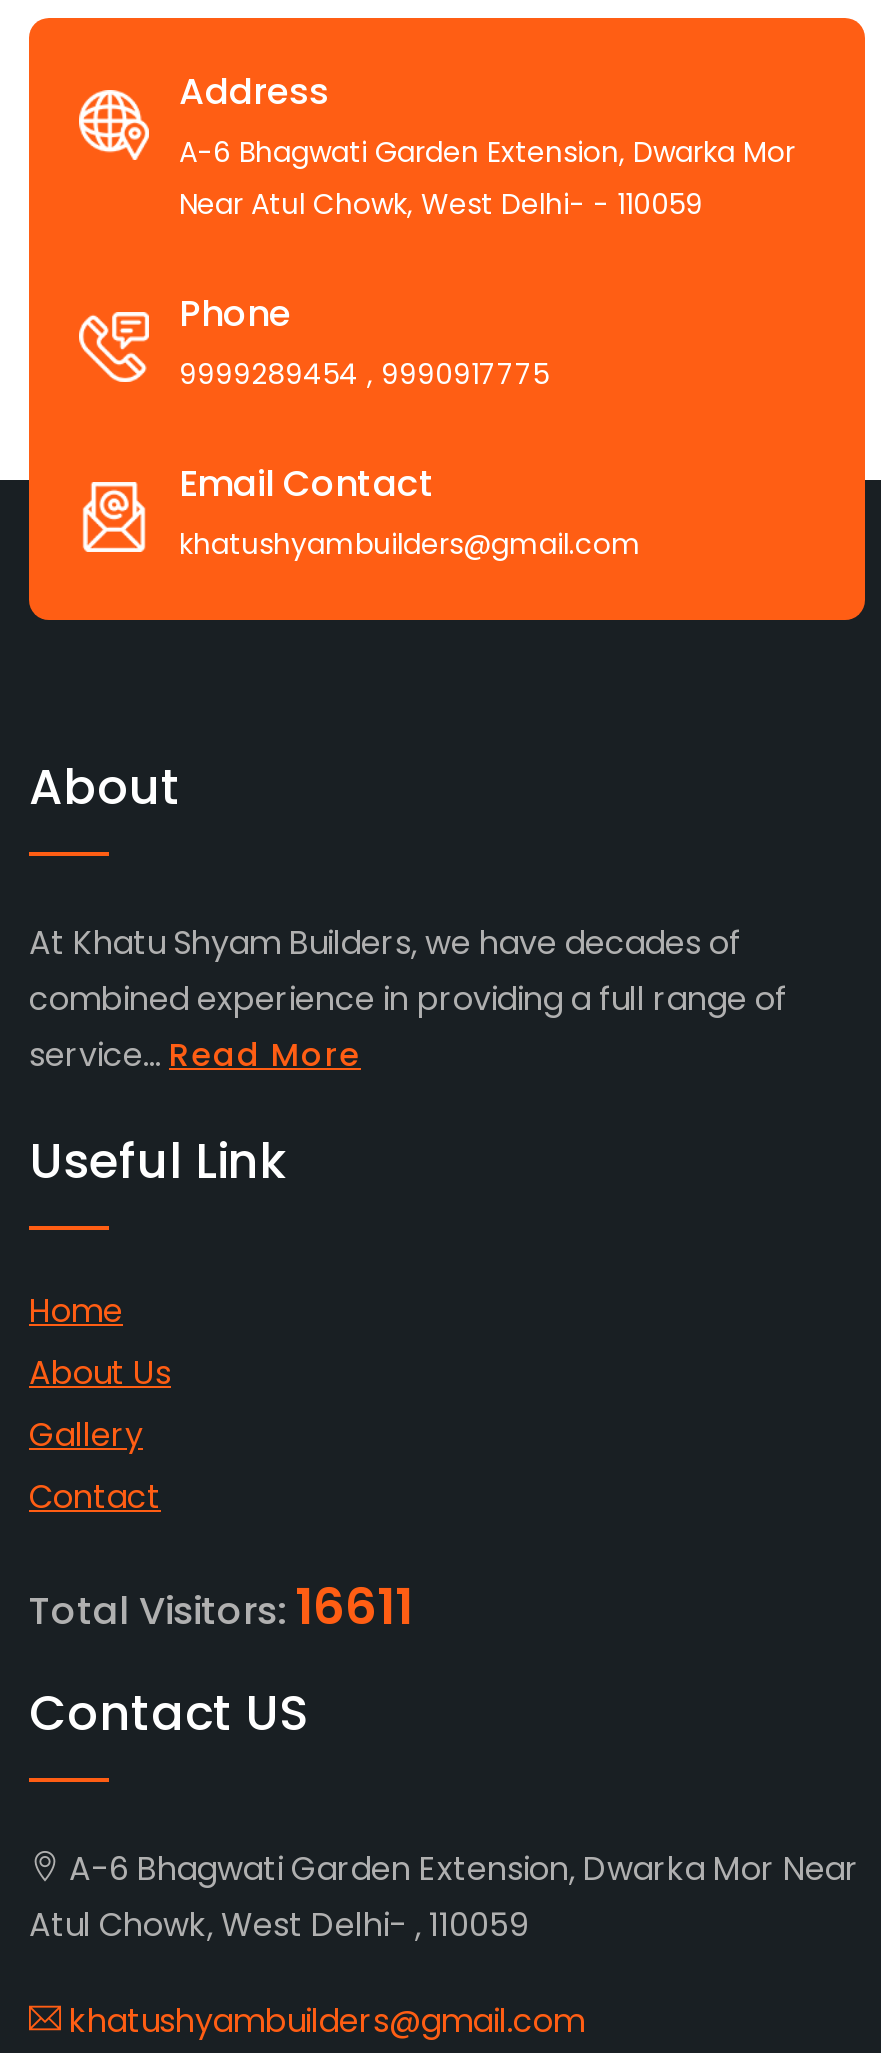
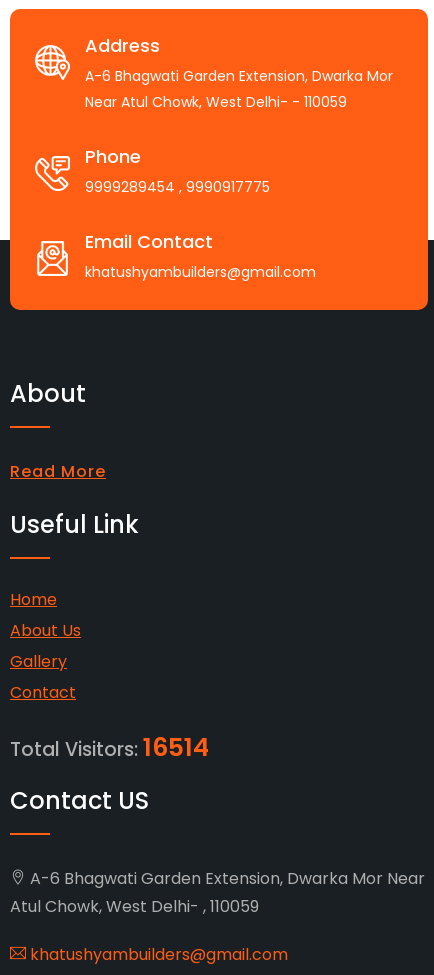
- At Khatu Shyam Builders, we have decades of
- combined experience in providing a full range of
- service... Read More
+ Read More

- Total Visitors: 16611
+ Total Visitors: 16514
